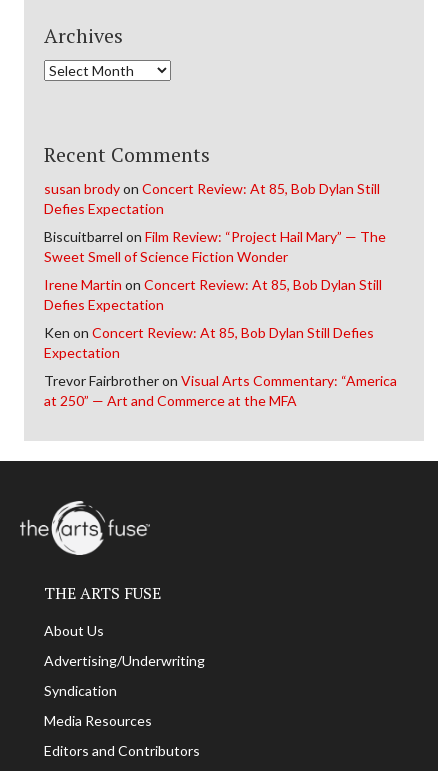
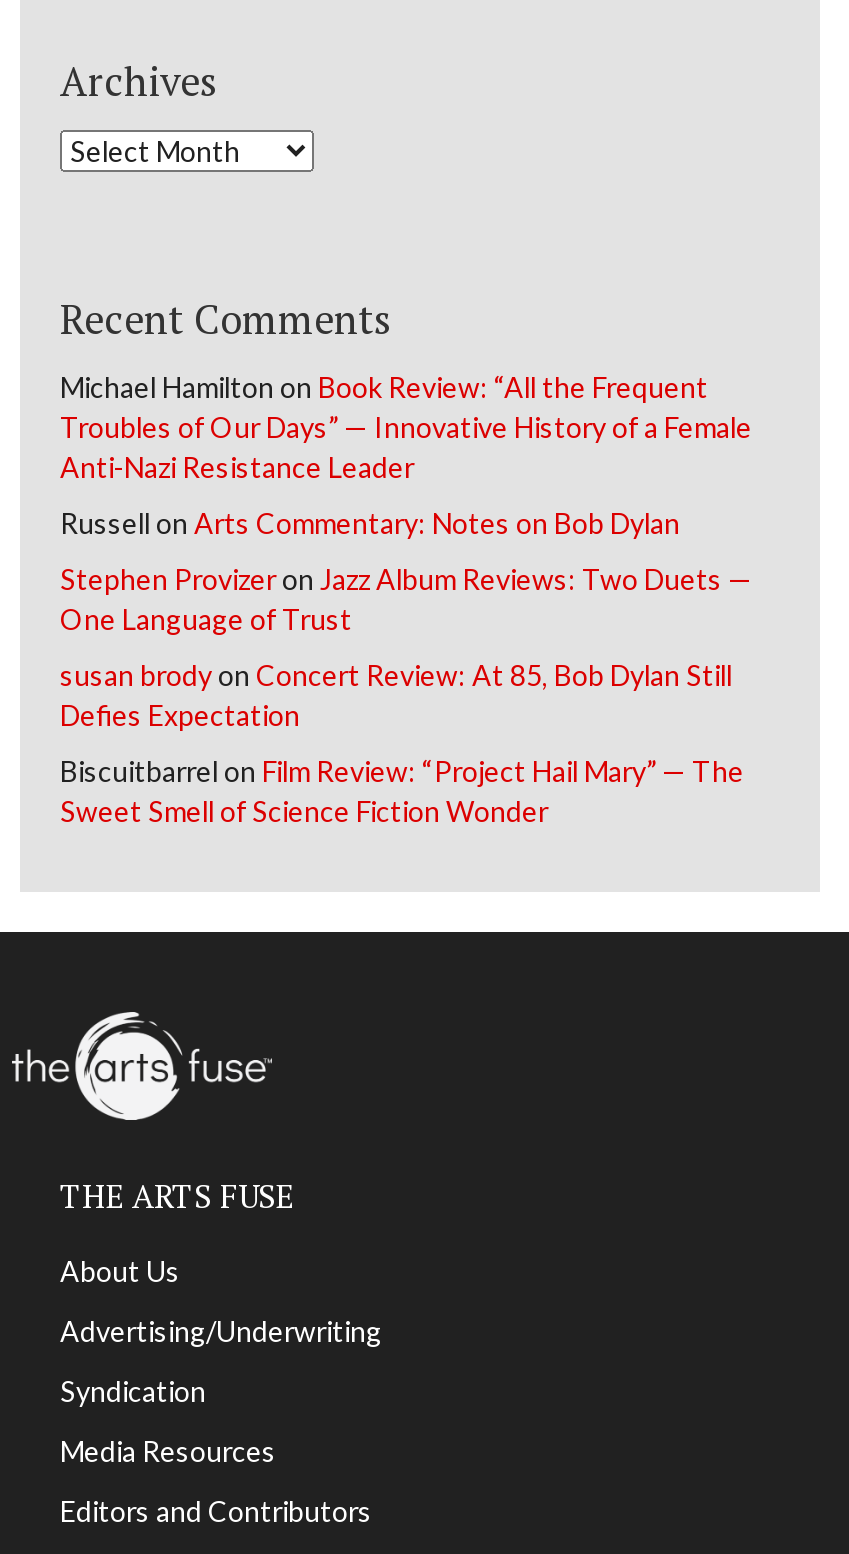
+ Michael Hamilton on Book Review: “All the Frequent
+ Troubles of Our Days” — Innovative History of a Female
+ Anti-Nazi Resistance Leader
+ Russell on Arts Commentary: Notes on Bob Dylan
+ Stephen Provizer on Jazz Album Reviews: Two Duets —
+ One Language of Trust

moved down: susan brody on Concert Review: At 85, Bob Dylan Still | Defies Expectation | Biscuitbarrel on Film Review: “Project Hail Mary” — The | Sweet Smell of Science Fiction Wonder

- Irene Martin on Concert Review: At 85, Bob Dylan Still
- Defies Expectation
- Ken on Concert Review: At 85, Bob Dylan Still Defies
- Expectation
- Trevor Fairbrother on Visual Arts Commentary: “America
- at 250” — Art and Commerce at the MFA
